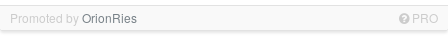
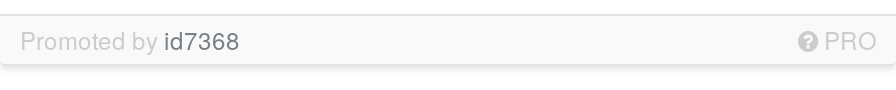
- Promoted by OrionRies
+ Promoted by id7368
